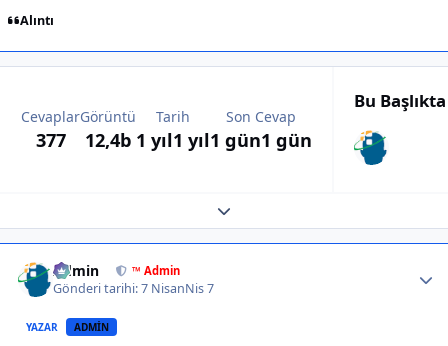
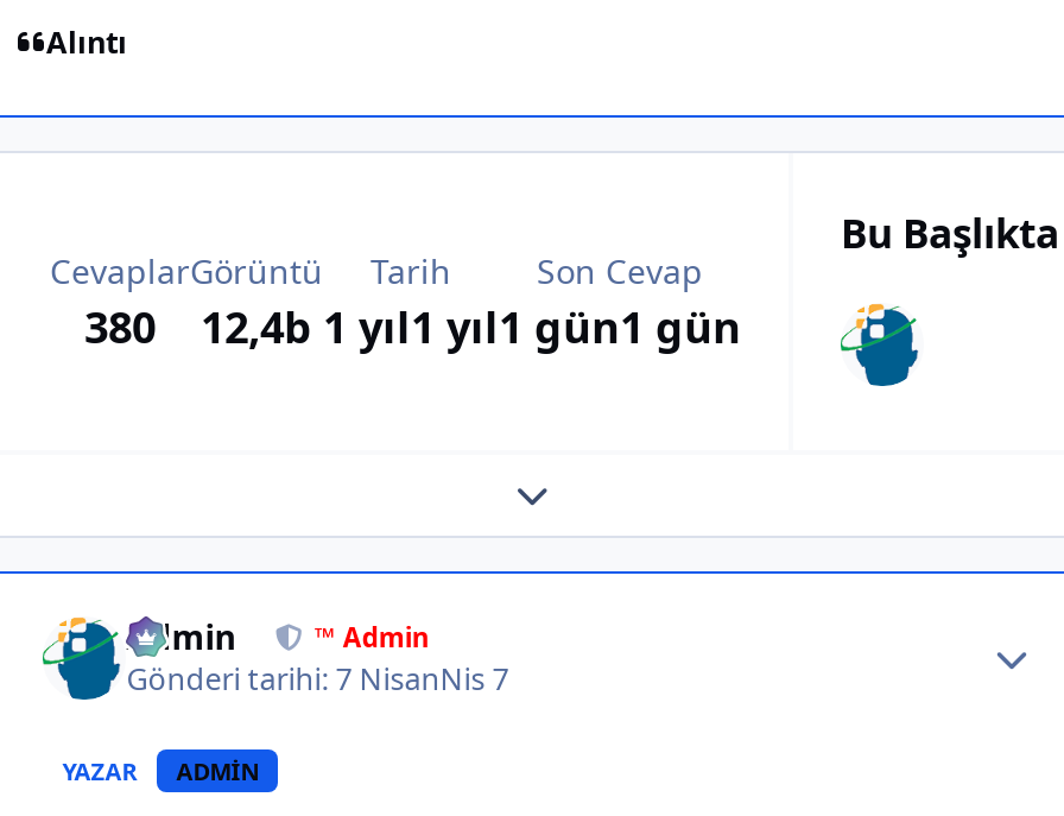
- 377
+ 380
